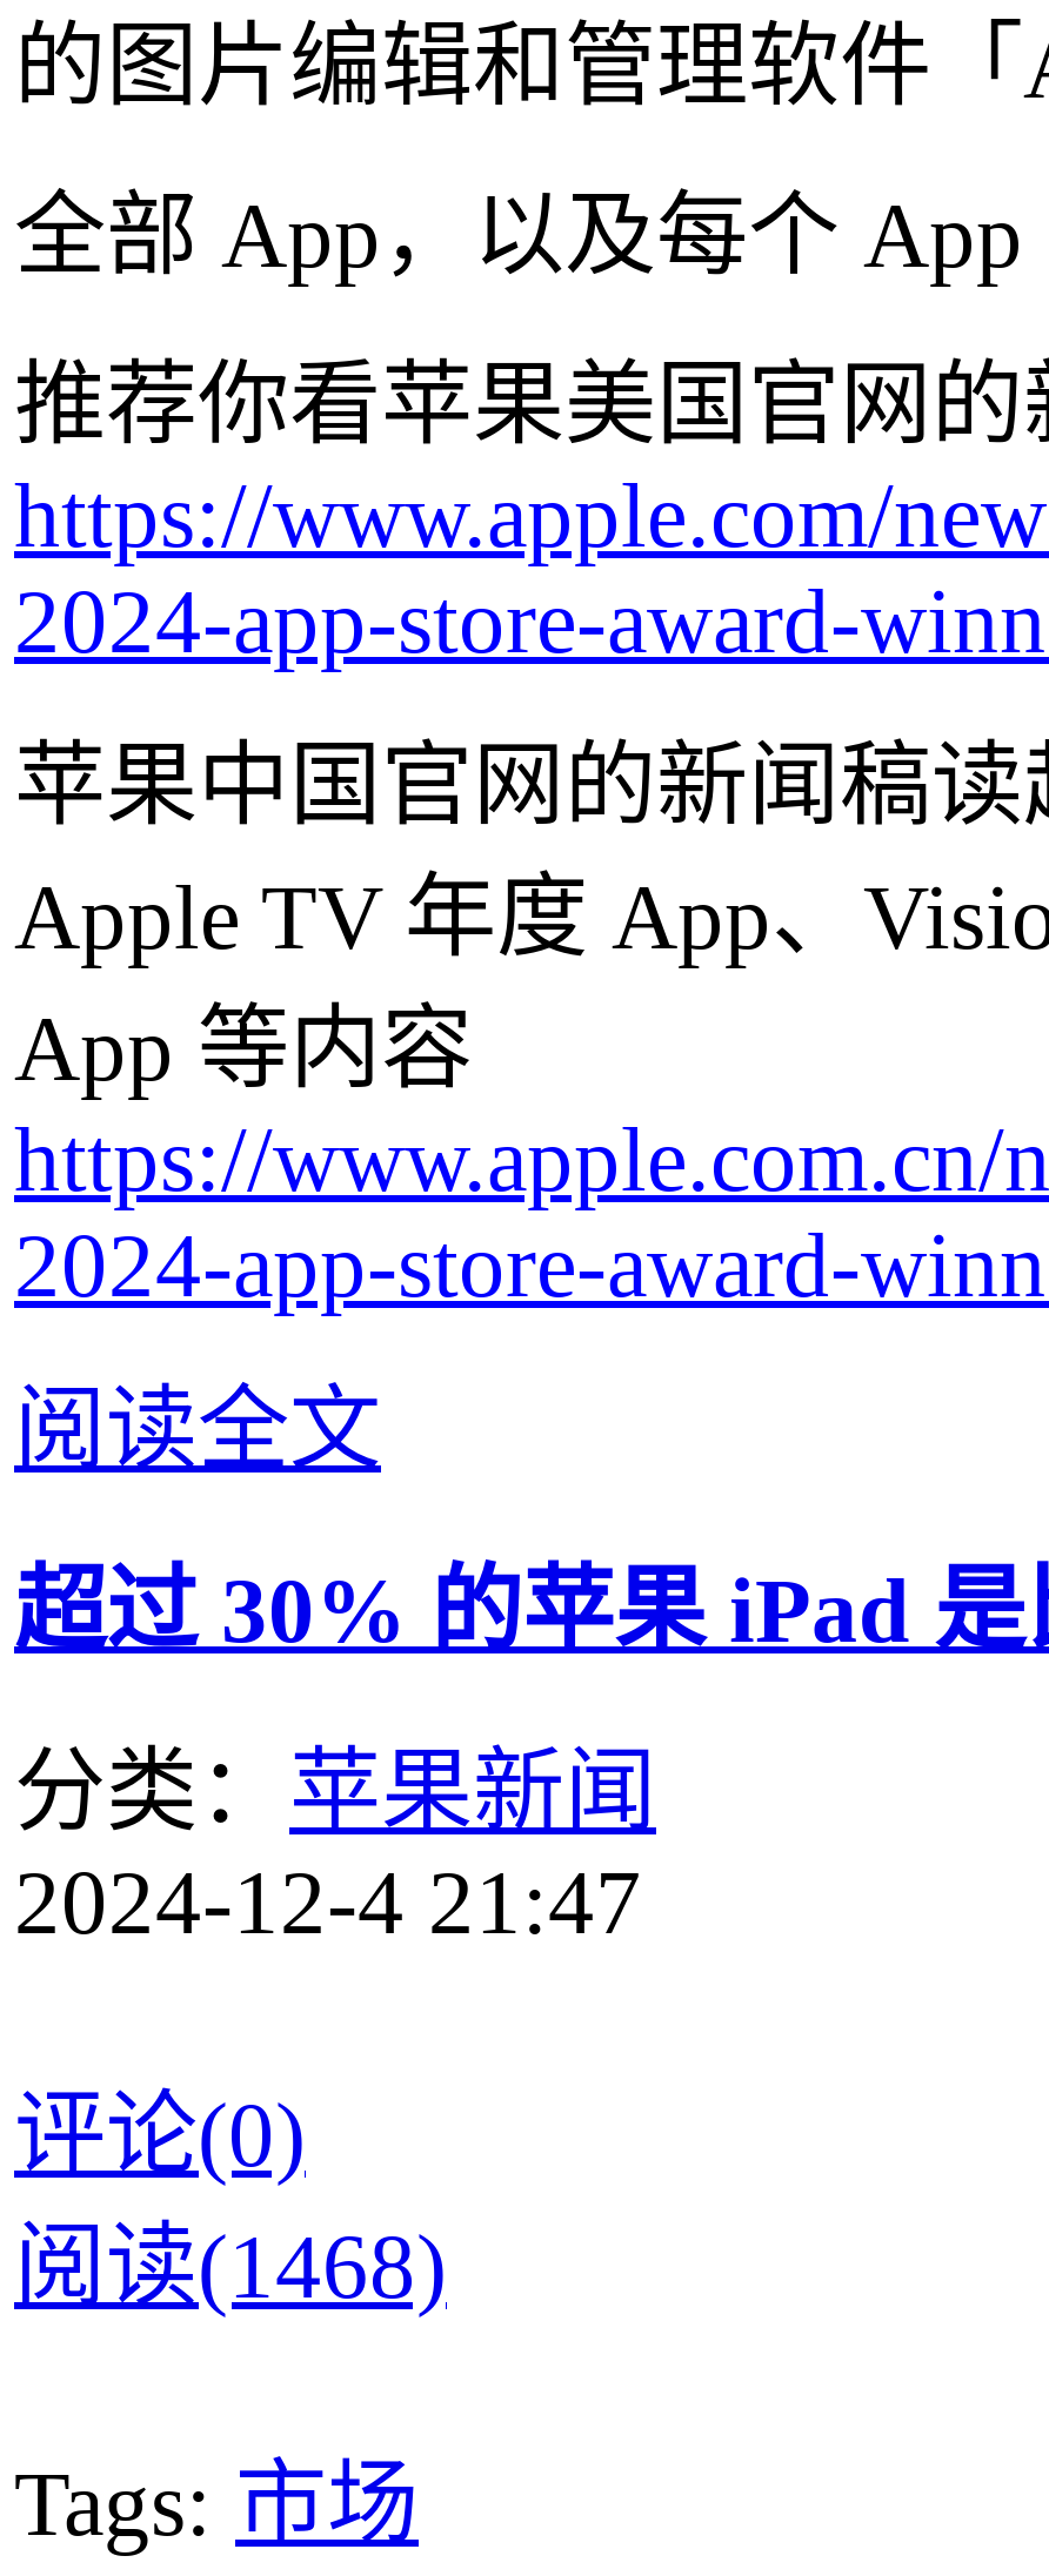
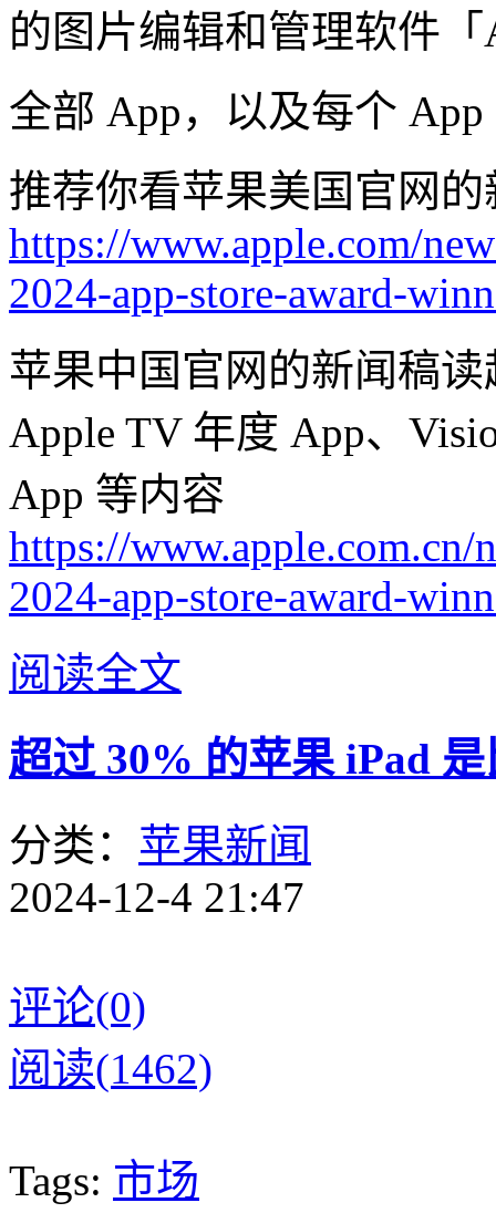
- 阅读(1468)
+ 阅读(1462)
